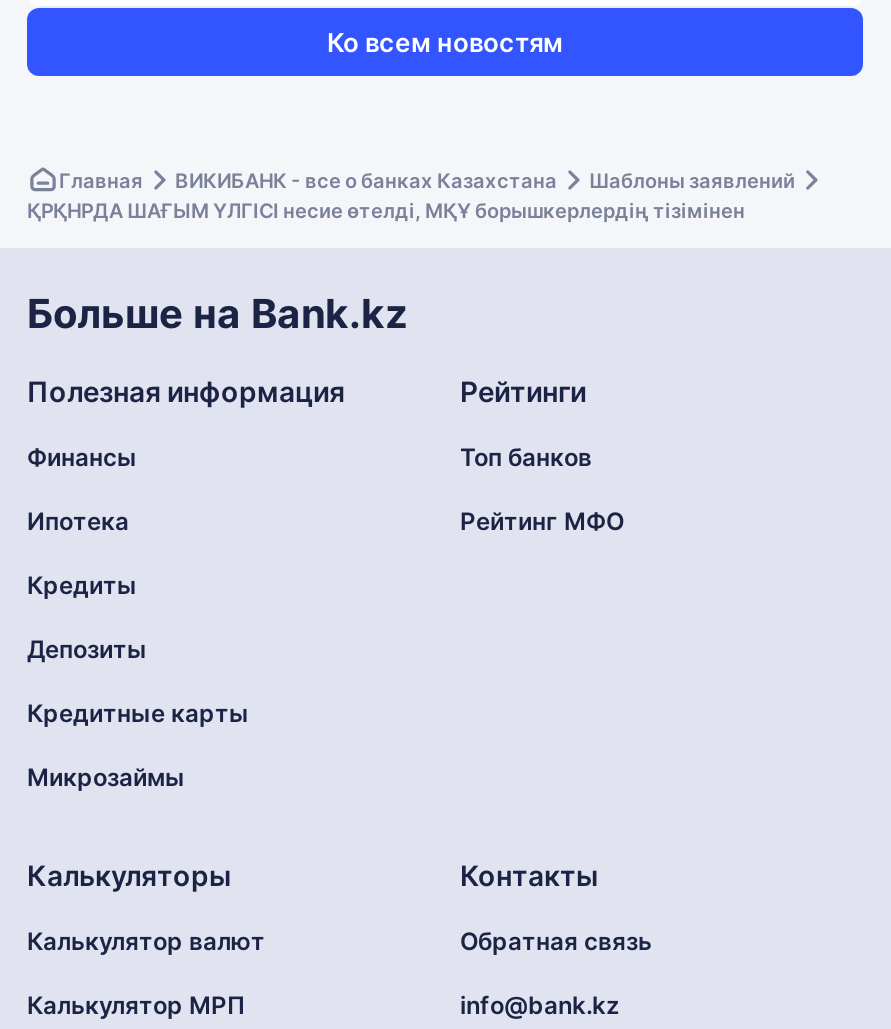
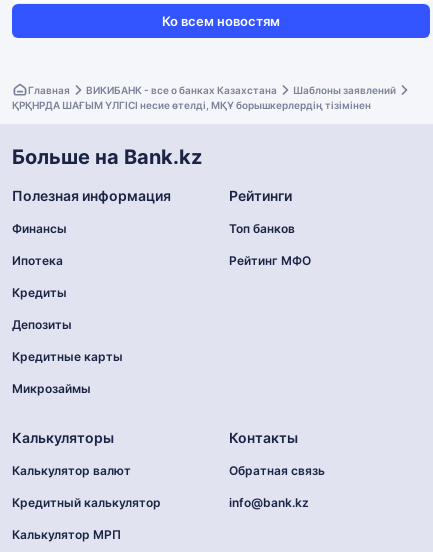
+ Кредитный калькулятор
